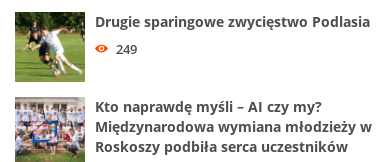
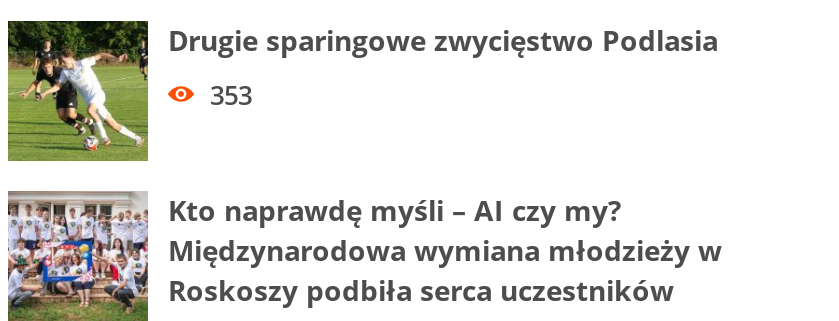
- 249
+ 353
